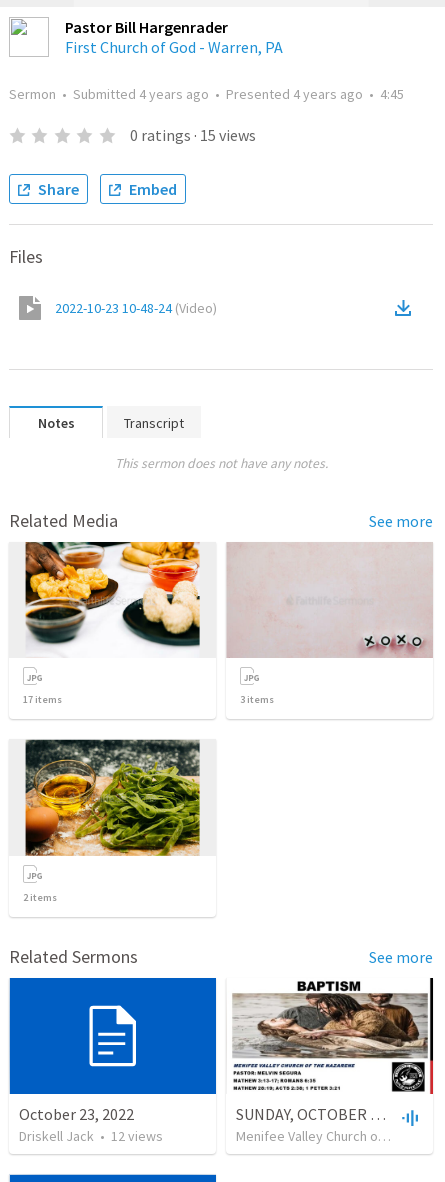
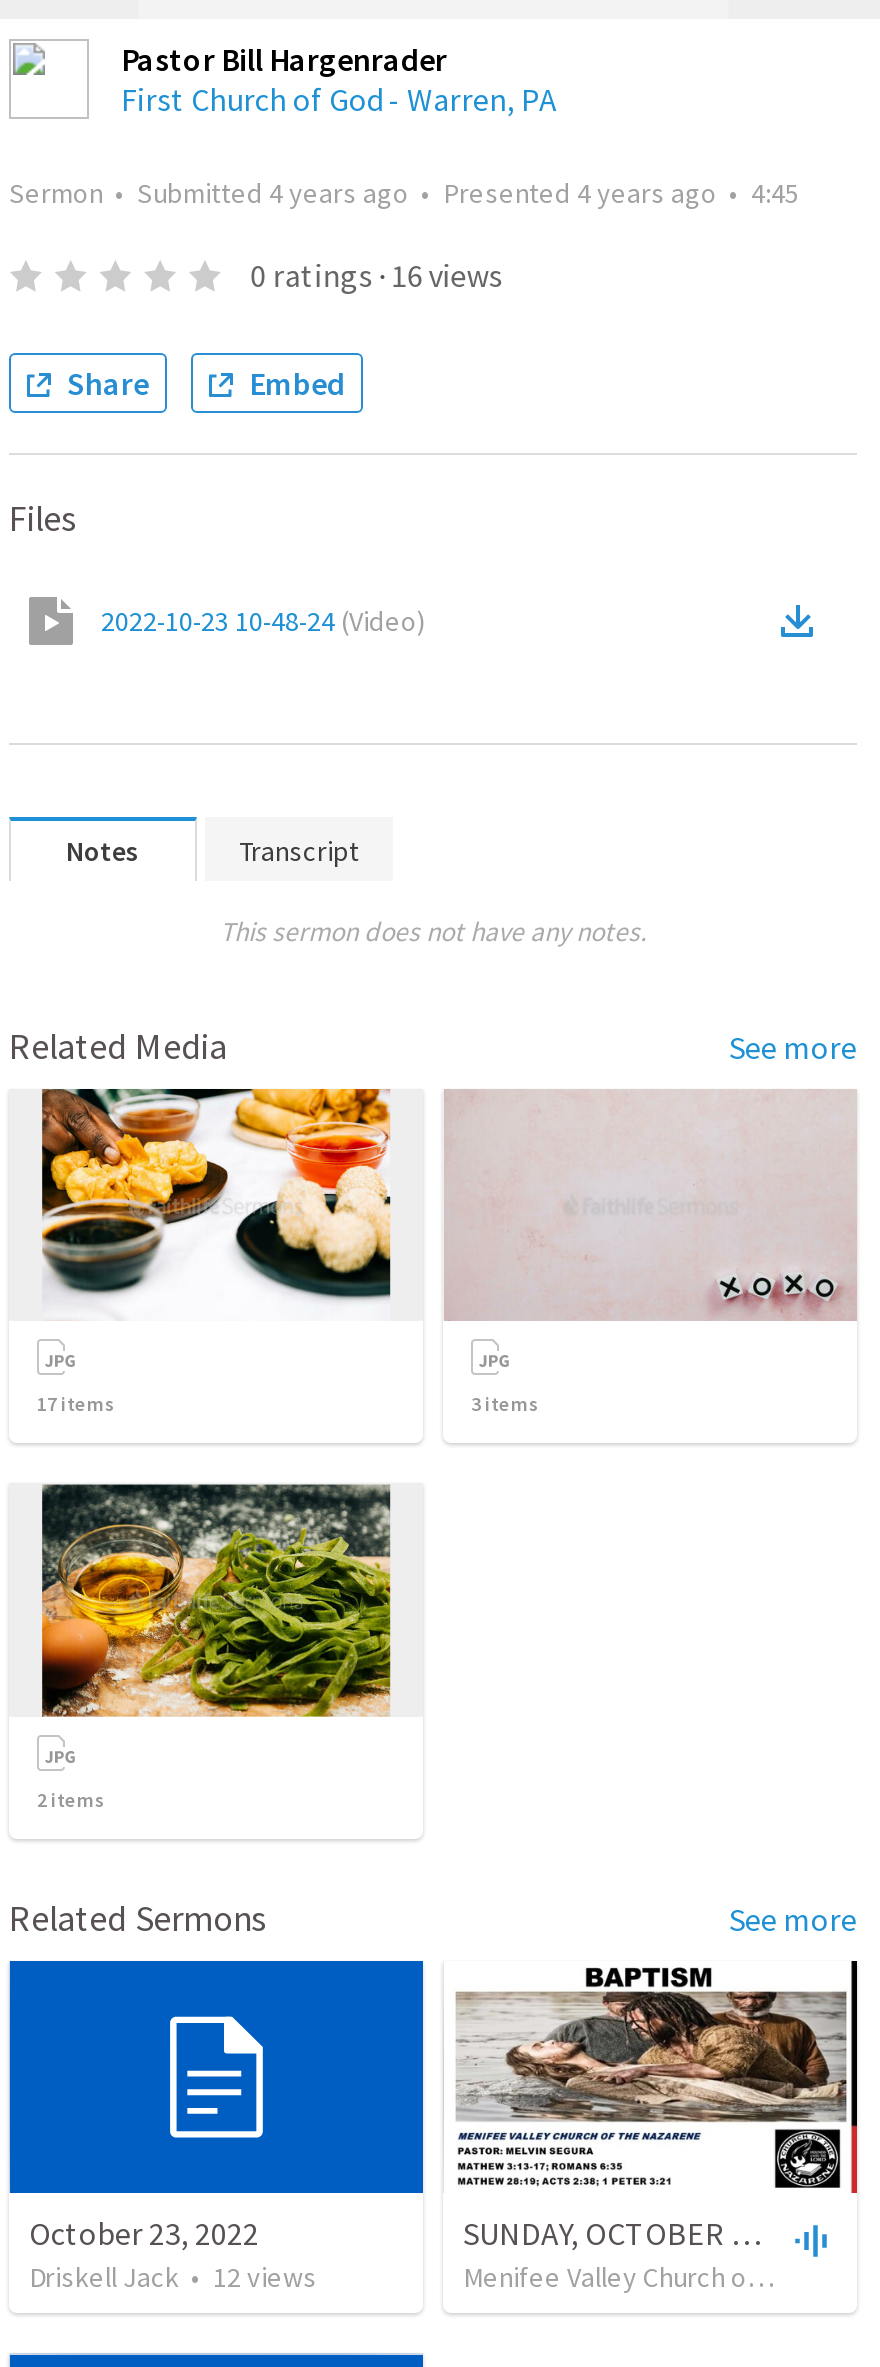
- 0 ratings · 15 views
+ 0 ratings · 16 views
